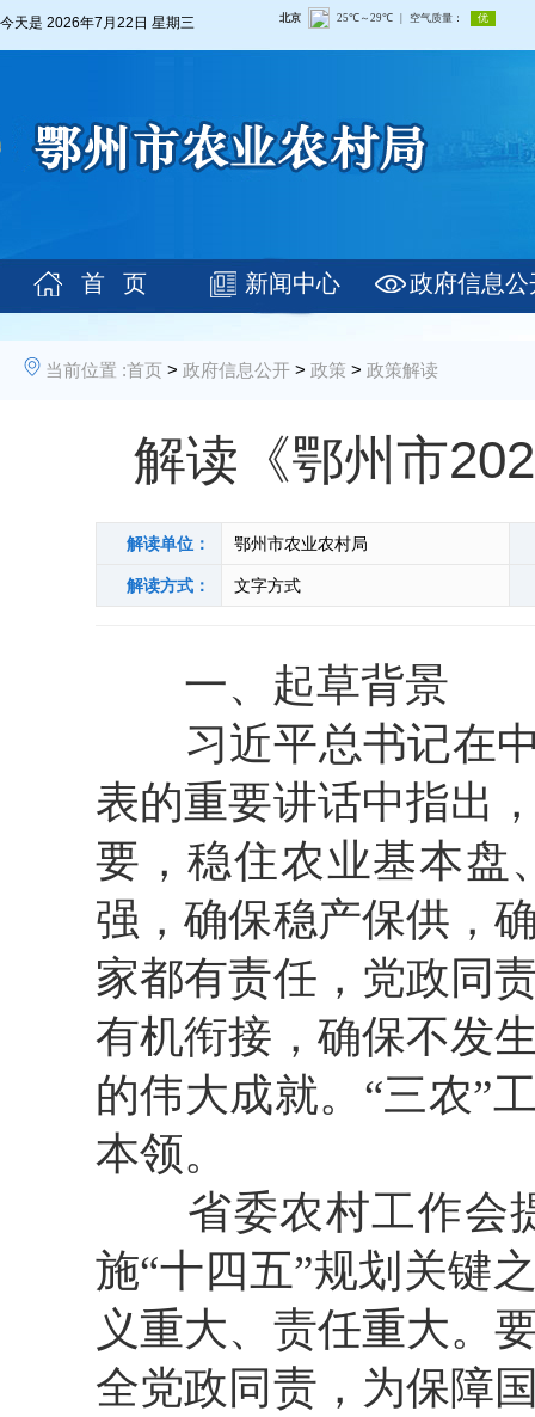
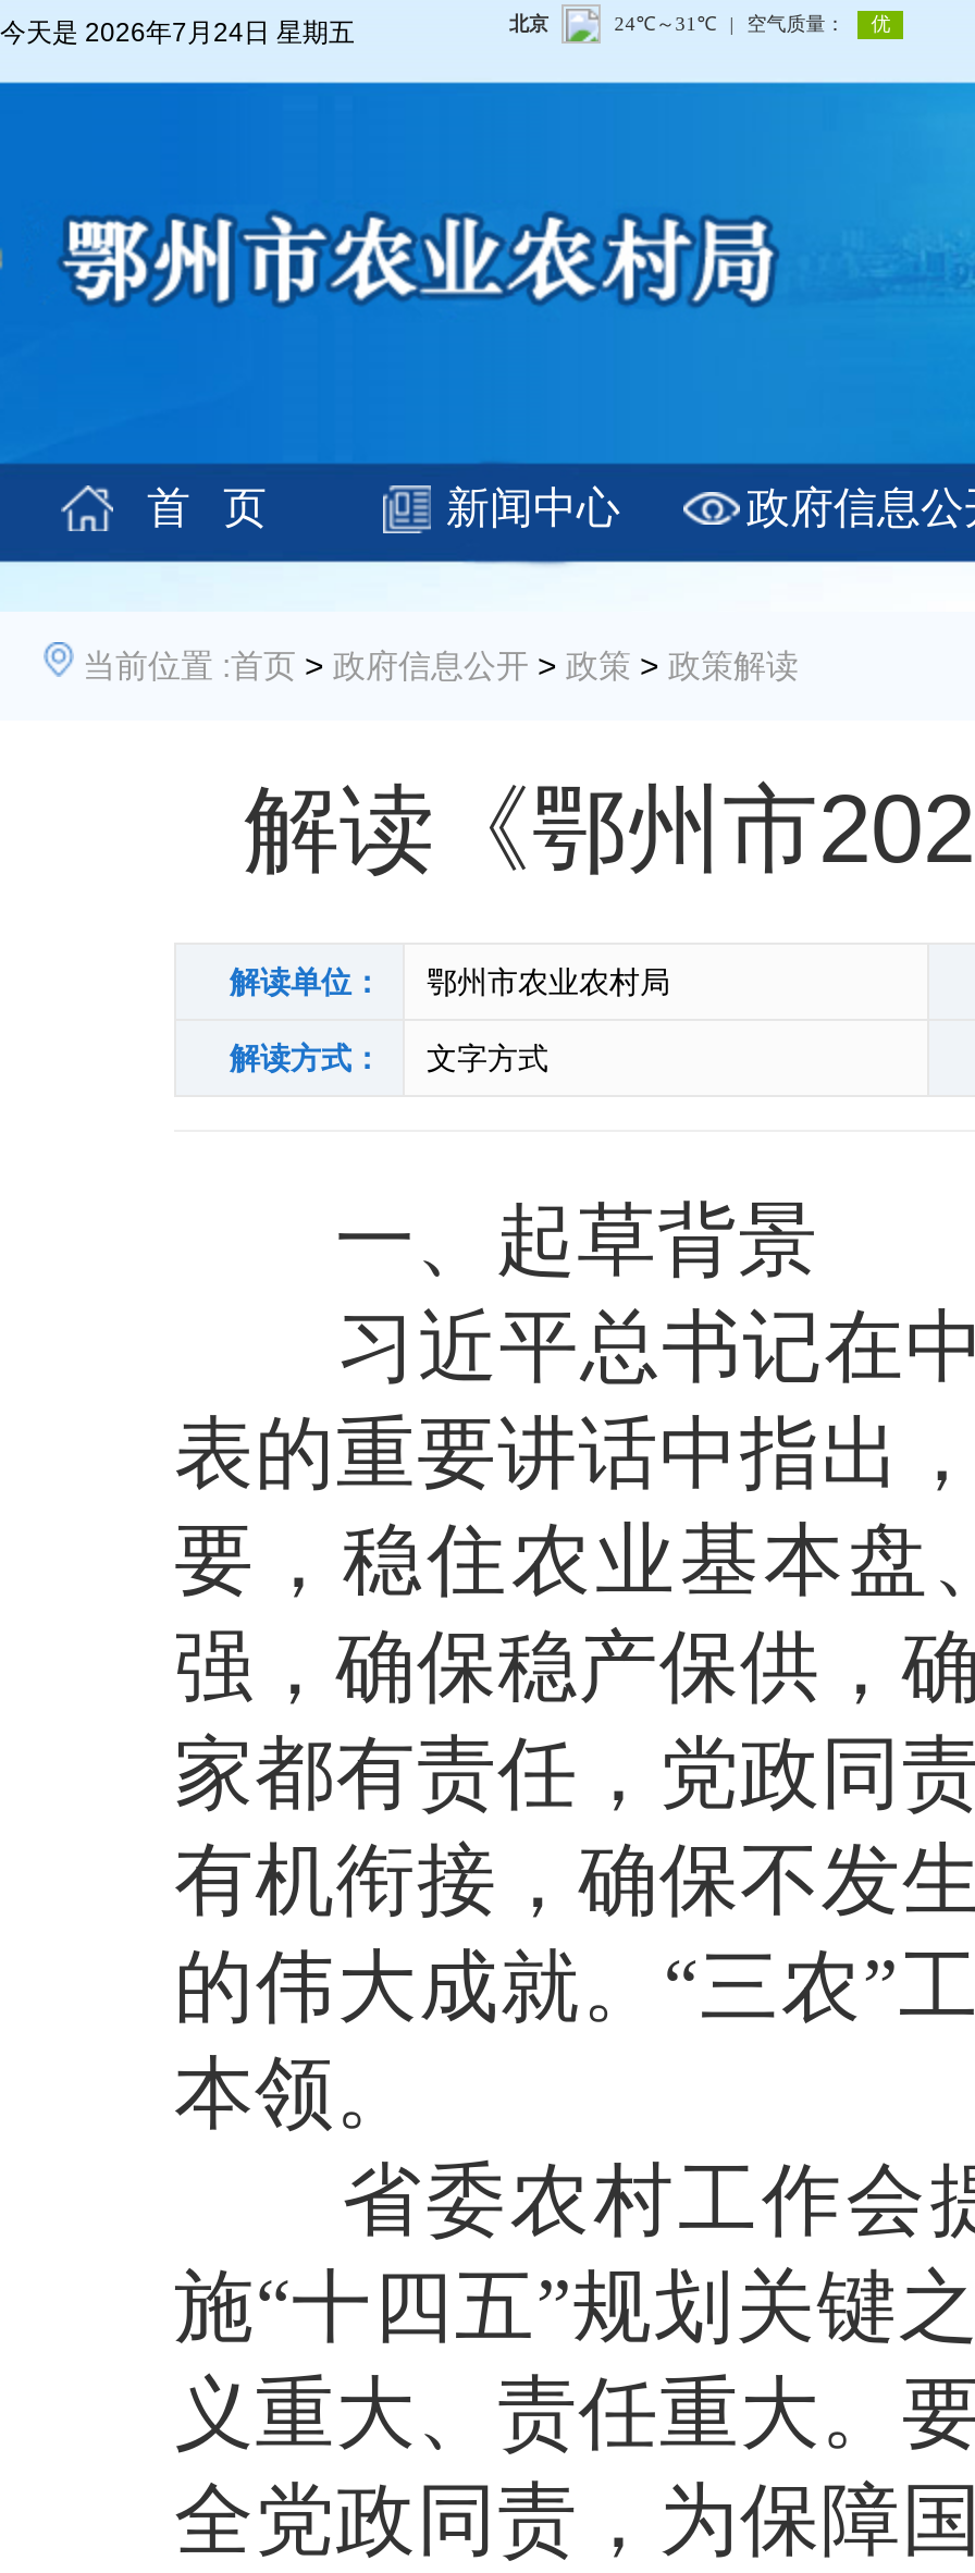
- 今天是2026年7月22日 星期三
+ 今天是2026年7月24日 星期五
